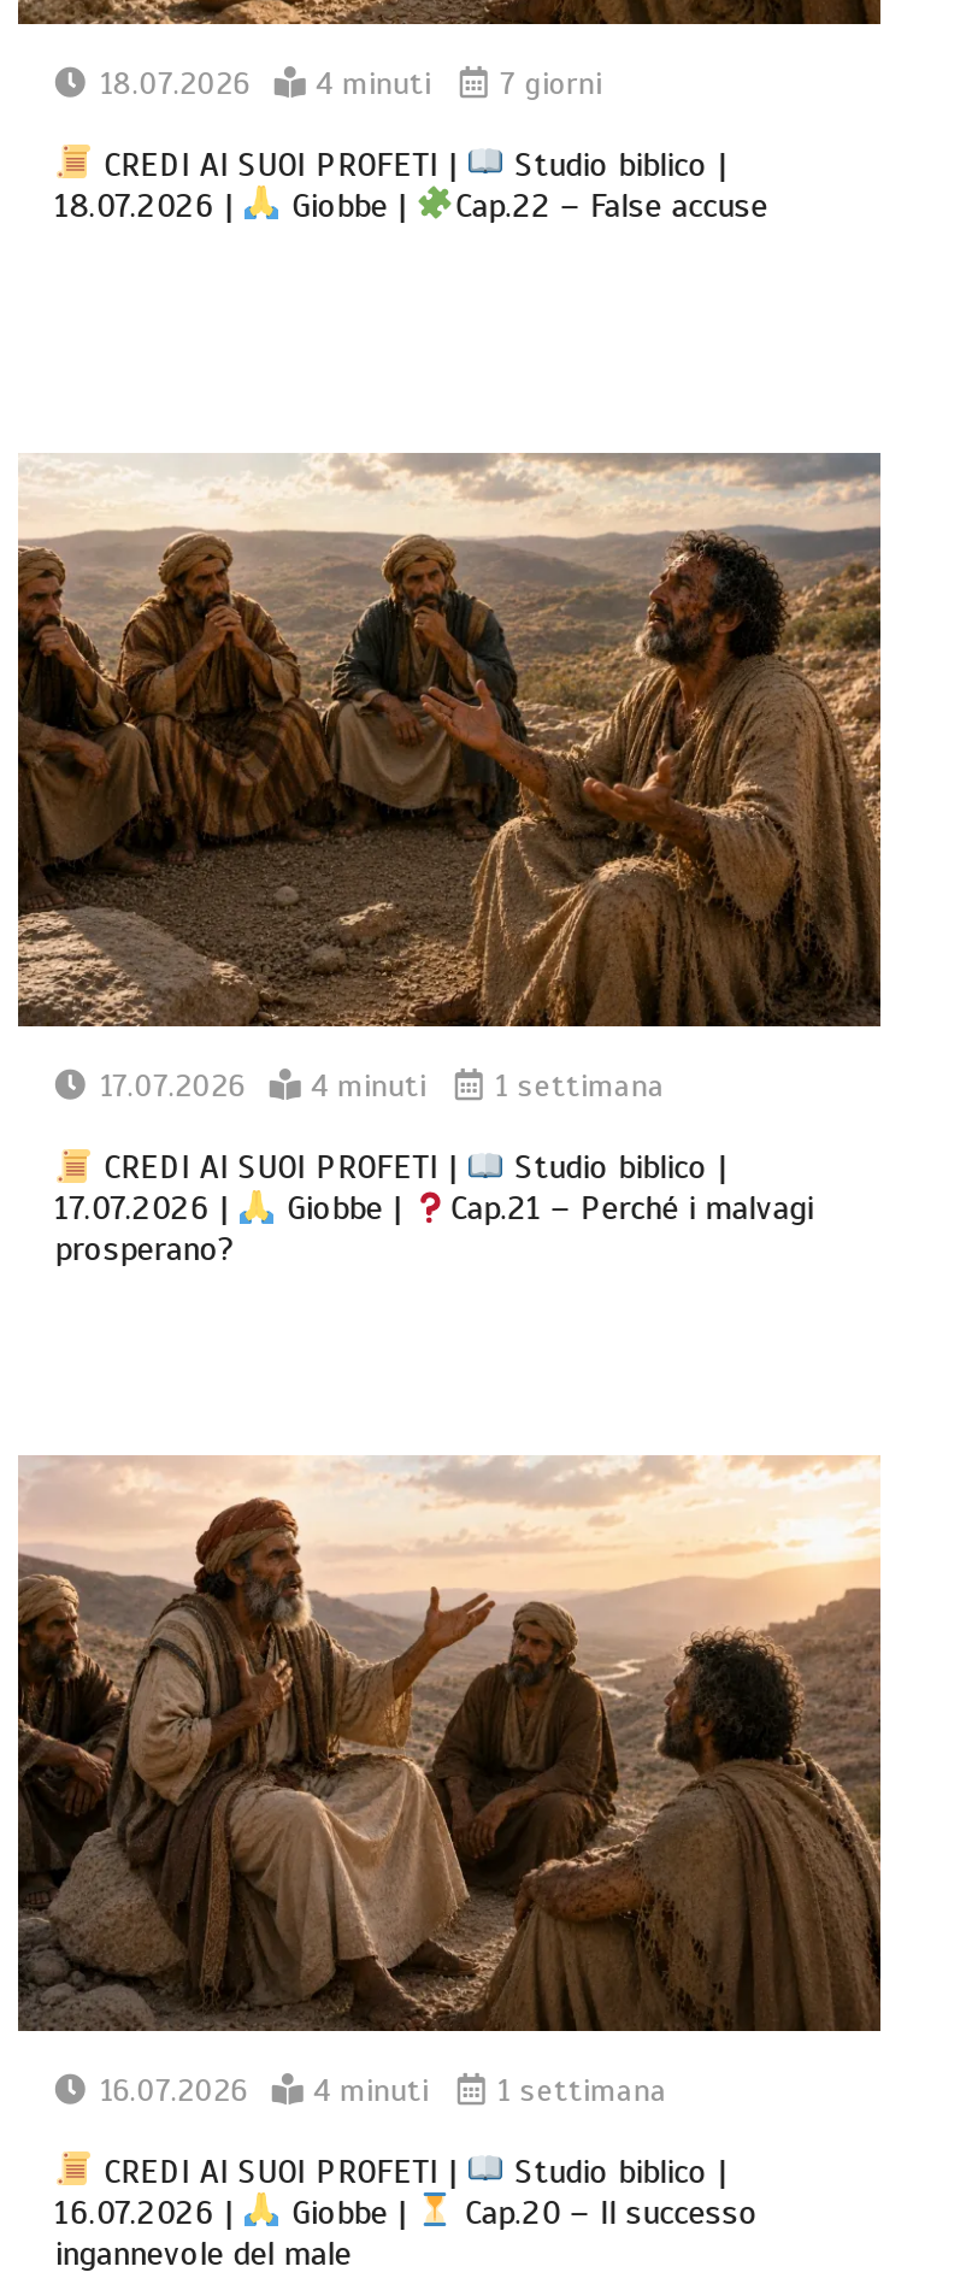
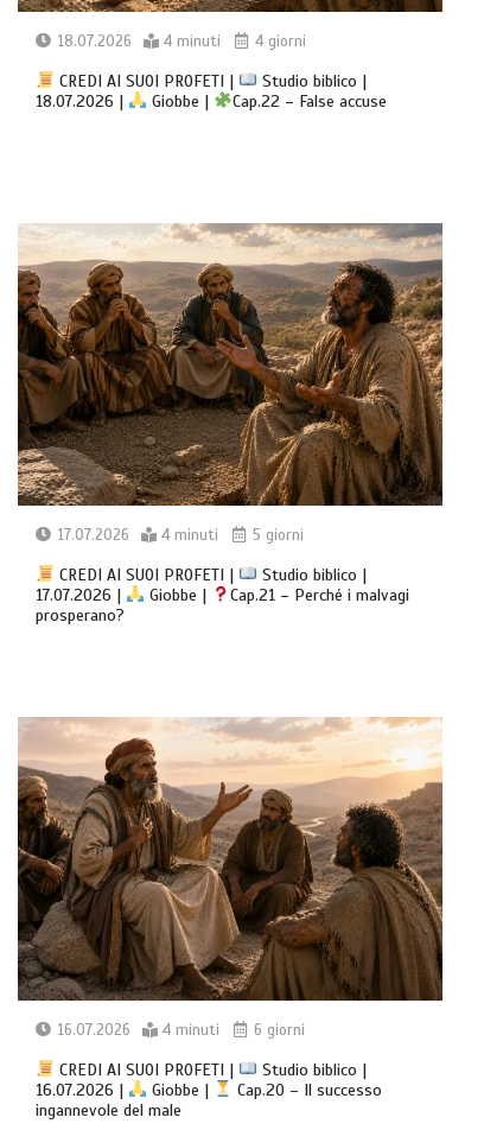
- 18.07.2026 4 minuti 7 giorni
+ 18.07.2026 4 minuti 4 giorni

- 17.07.2026 4 minuti 1 settimana
+ 17.07.2026 4 minuti 5 giorni

- 16.07.2026 4 minuti 1 settimana
+ 16.07.2026 4 minuti 6 giorni
